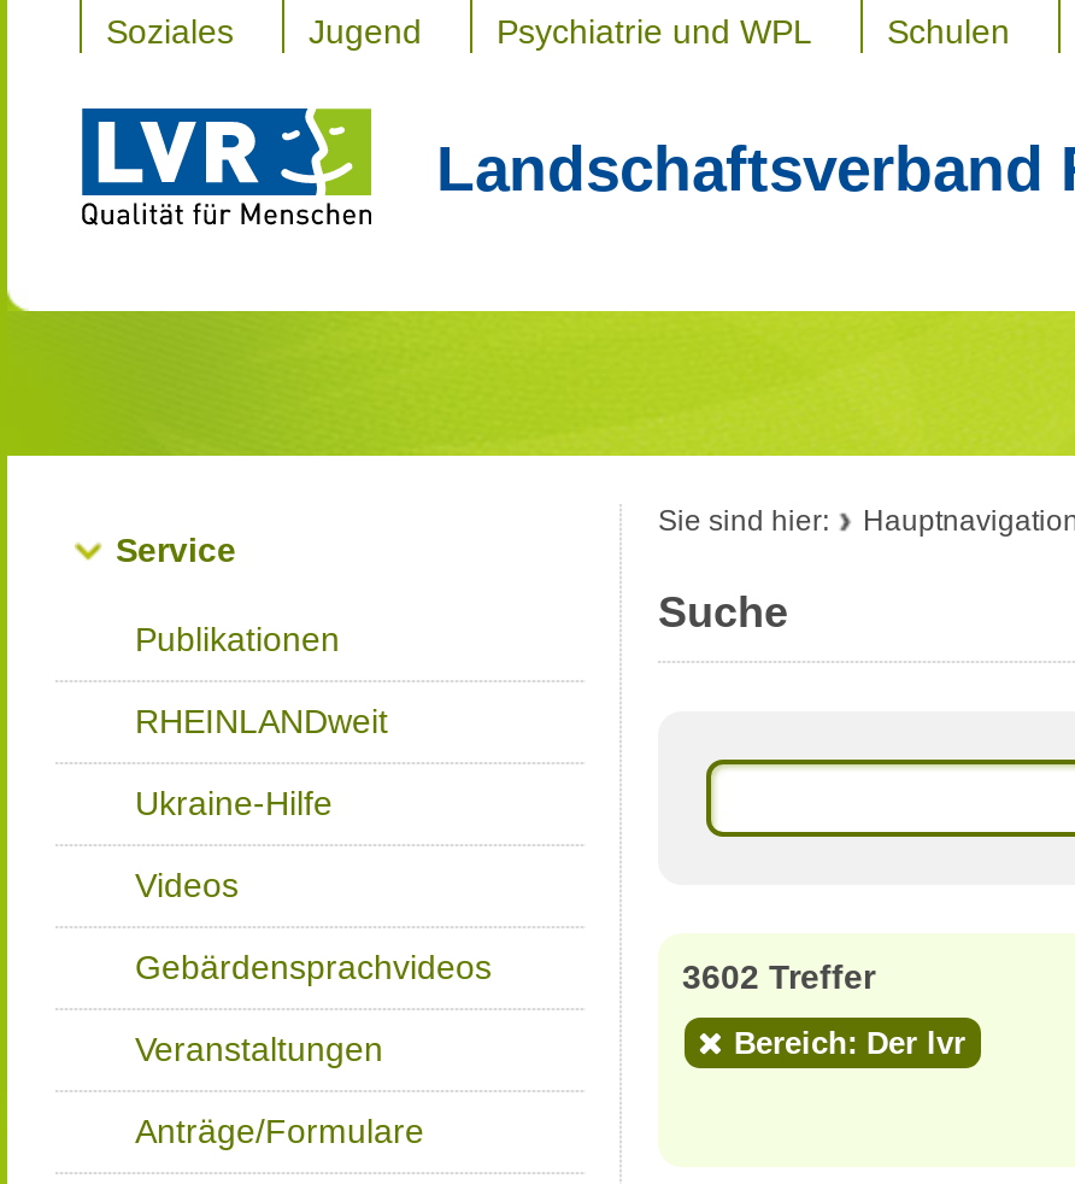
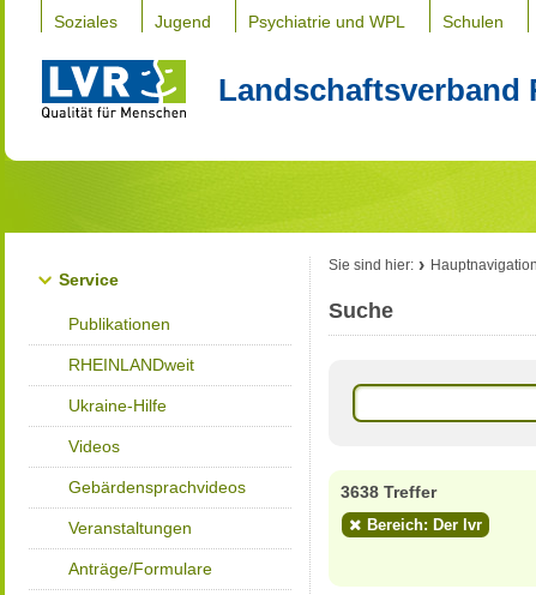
- 3602 Treffer
+ 3638 Treffer
